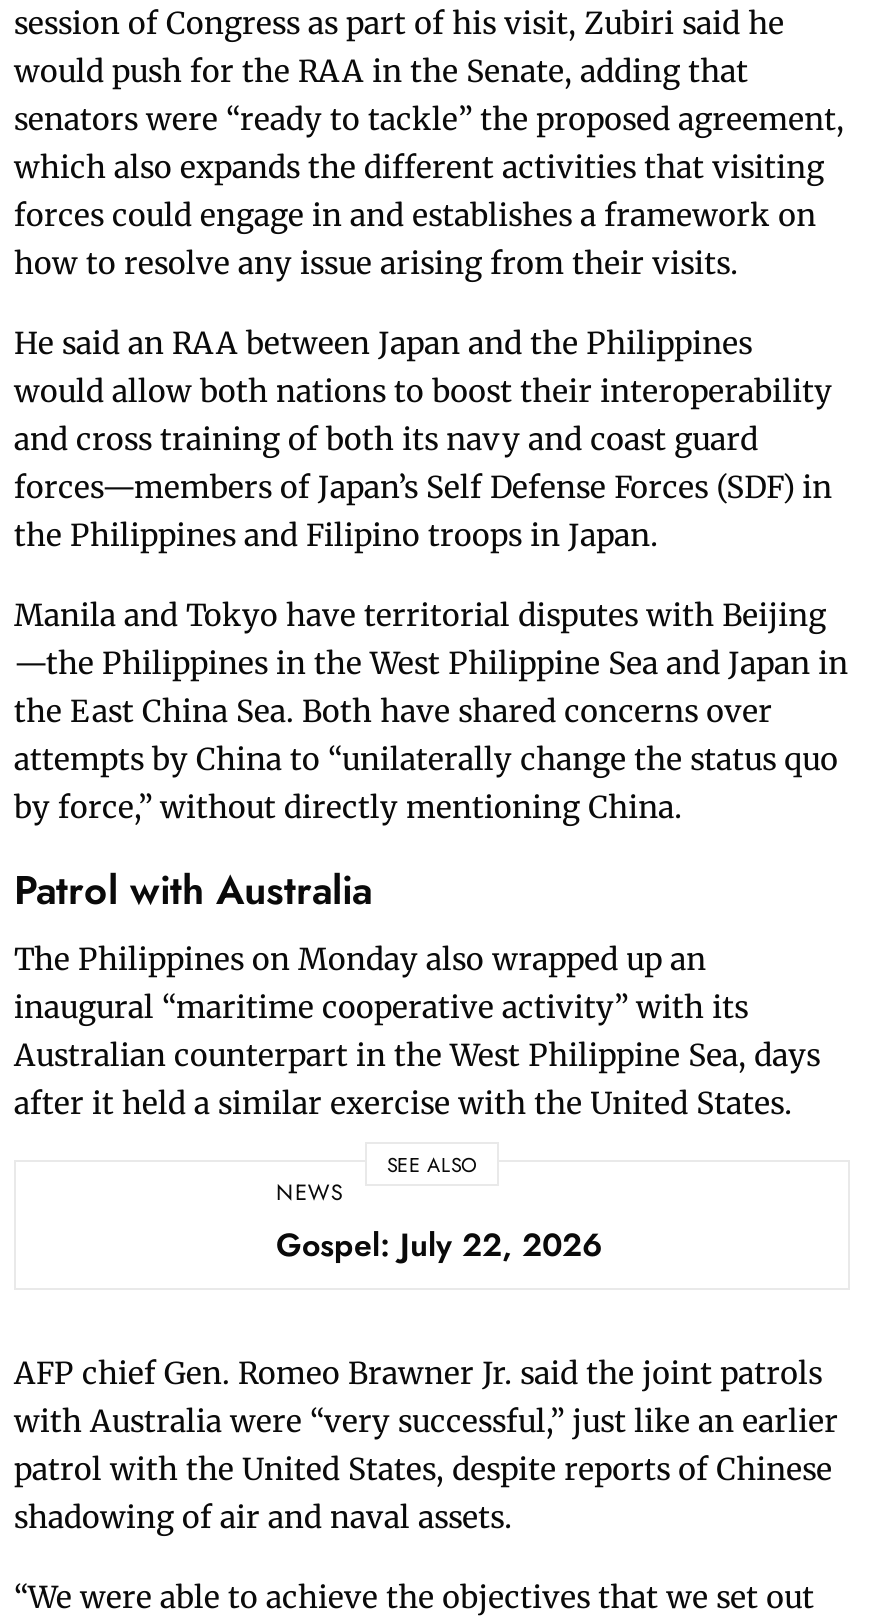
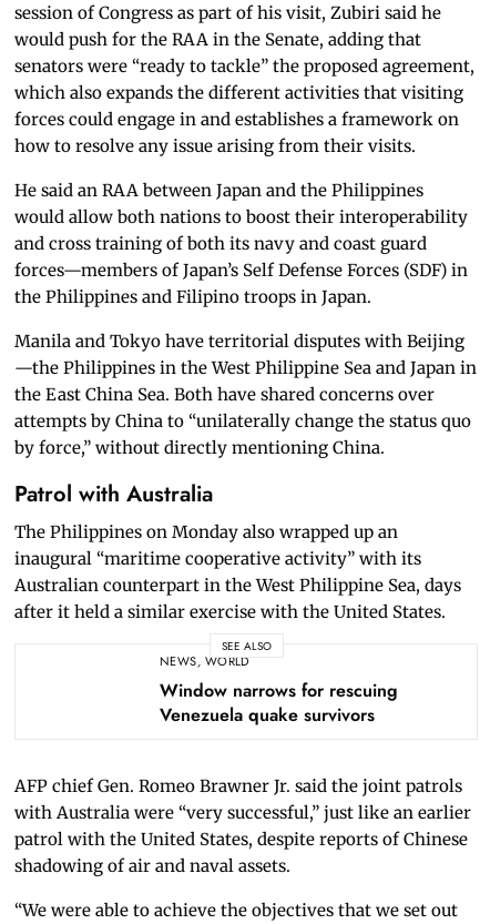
- NEWS
- Gospel: July 22, 2026
+ NEWS, WORLD
+ Window narrows for rescuing
+ Venezuela quake survivors
